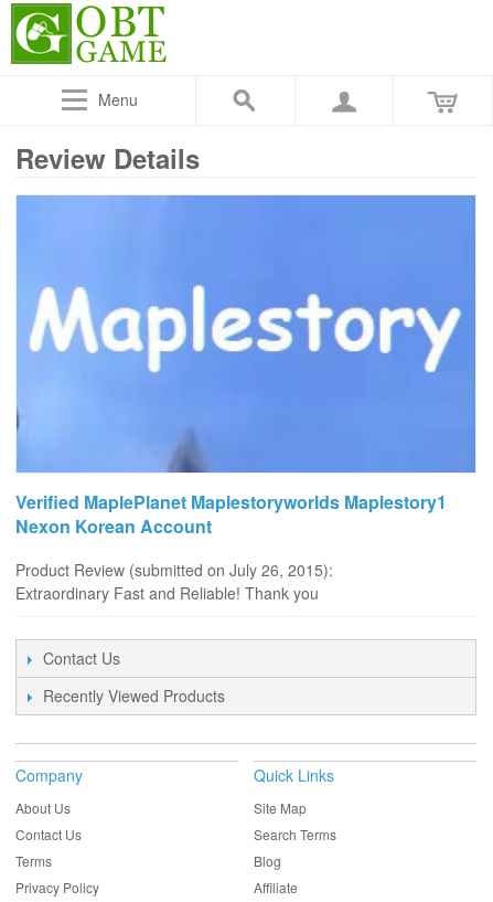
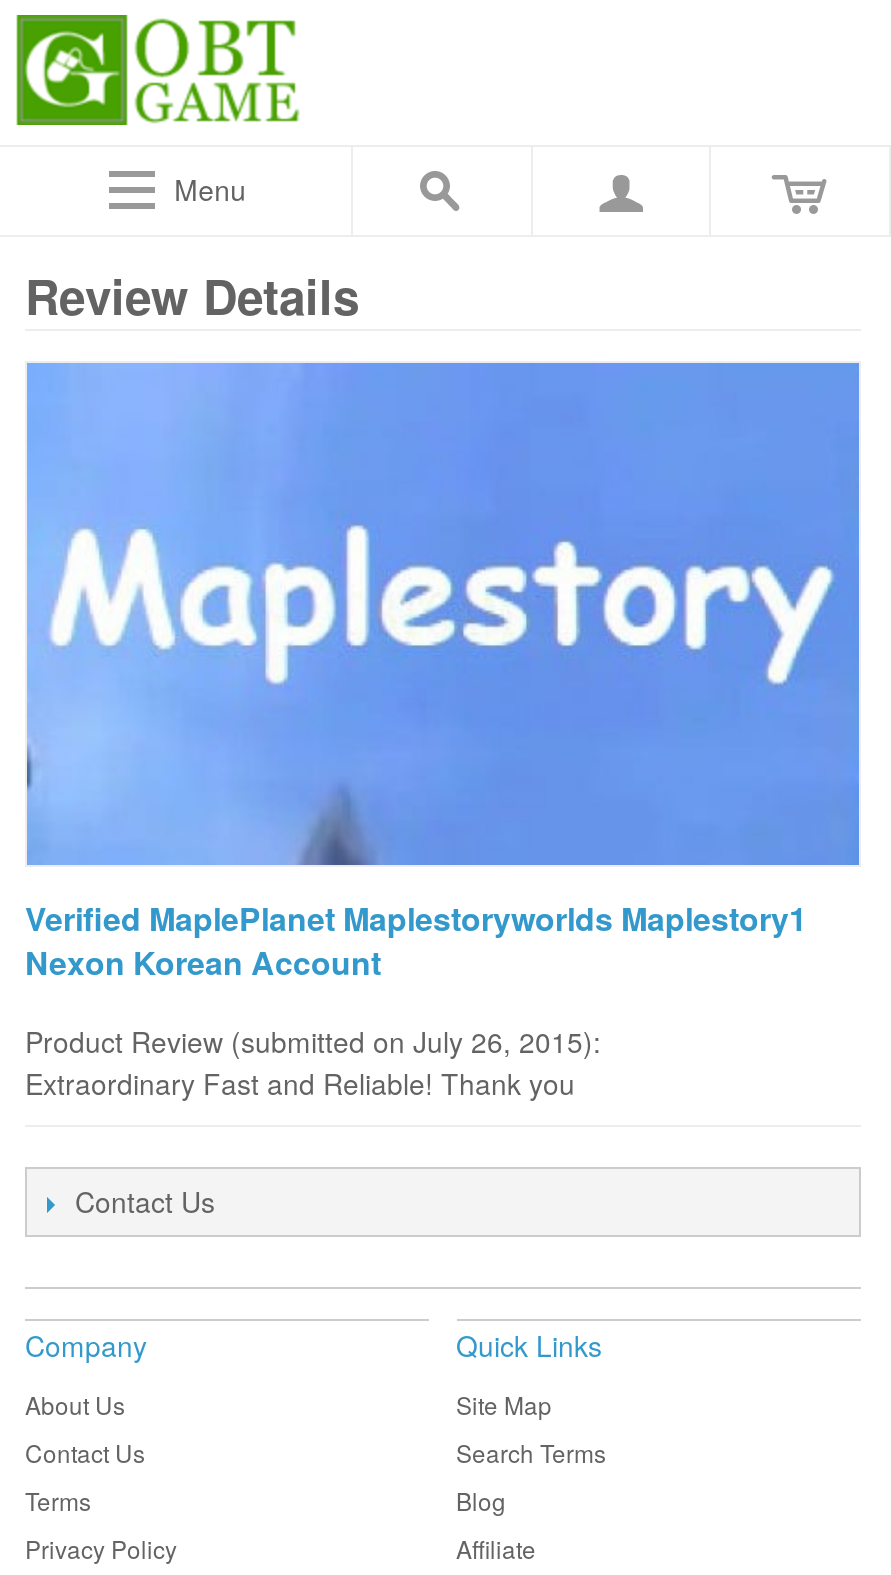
- Recently Viewed Products
